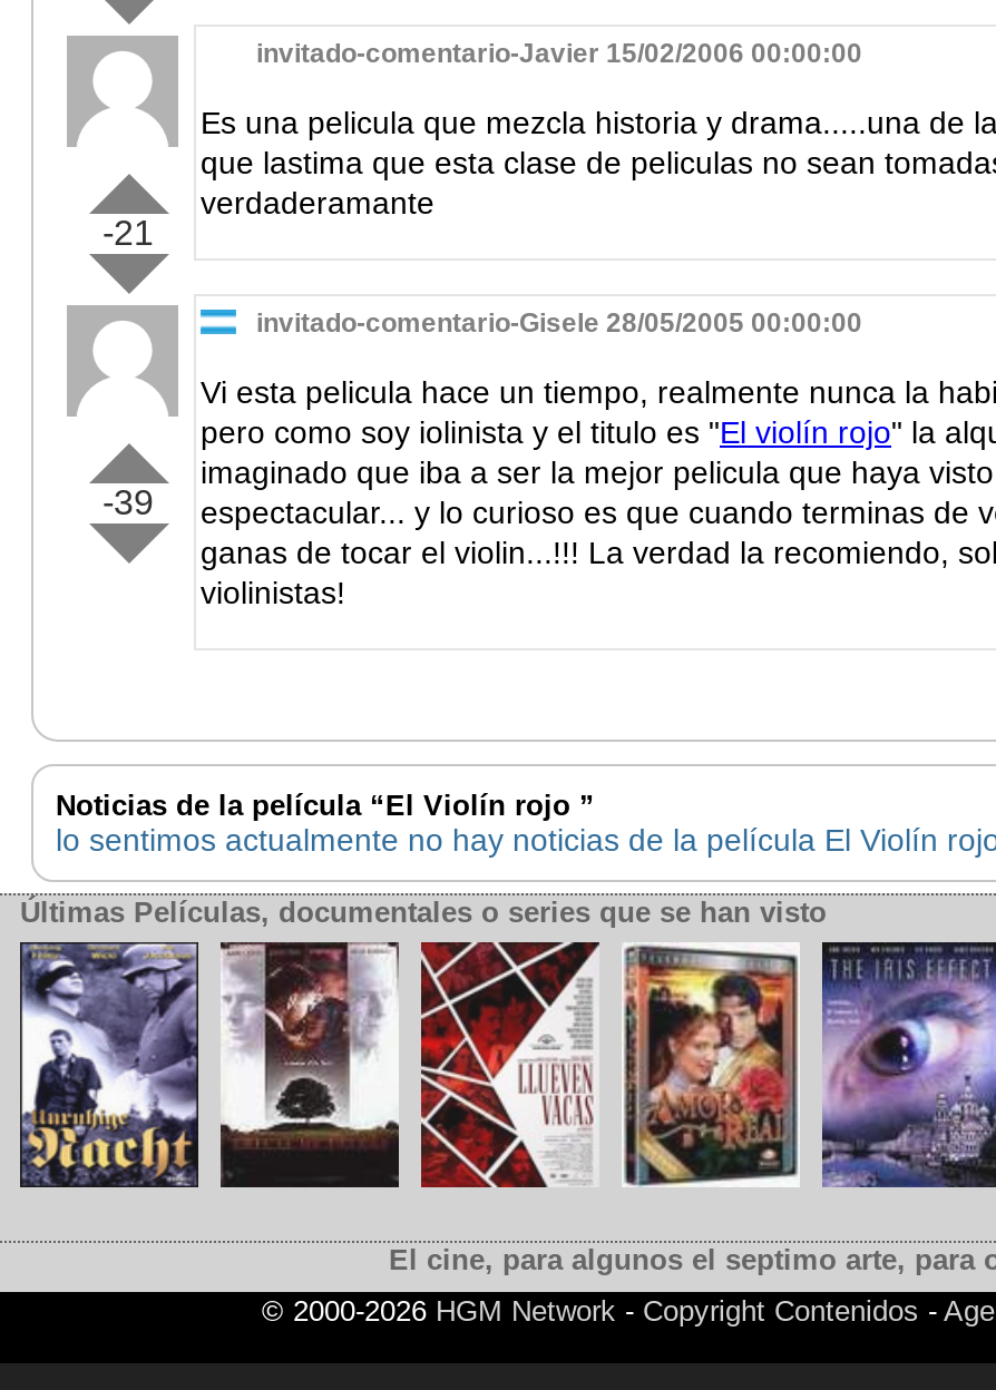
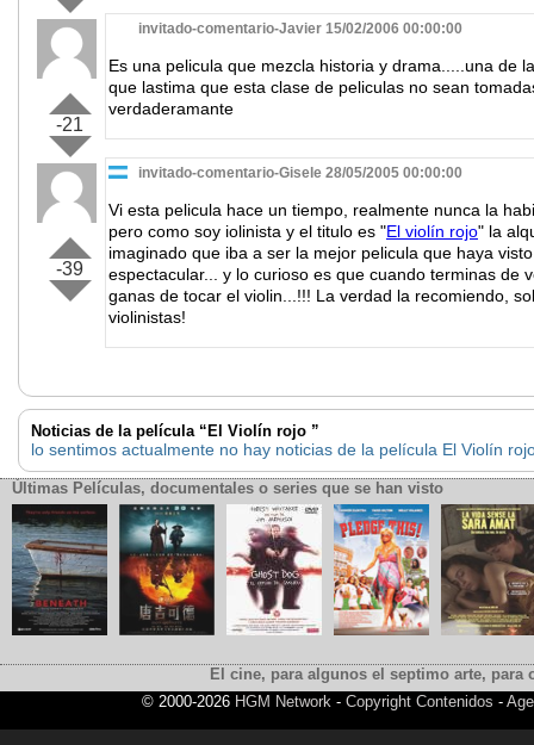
- [image]
+ [image]

- [image]
+ [image]

- [image]
+ [image]

- [image]
+ [image]

- [image]
+ [image]
